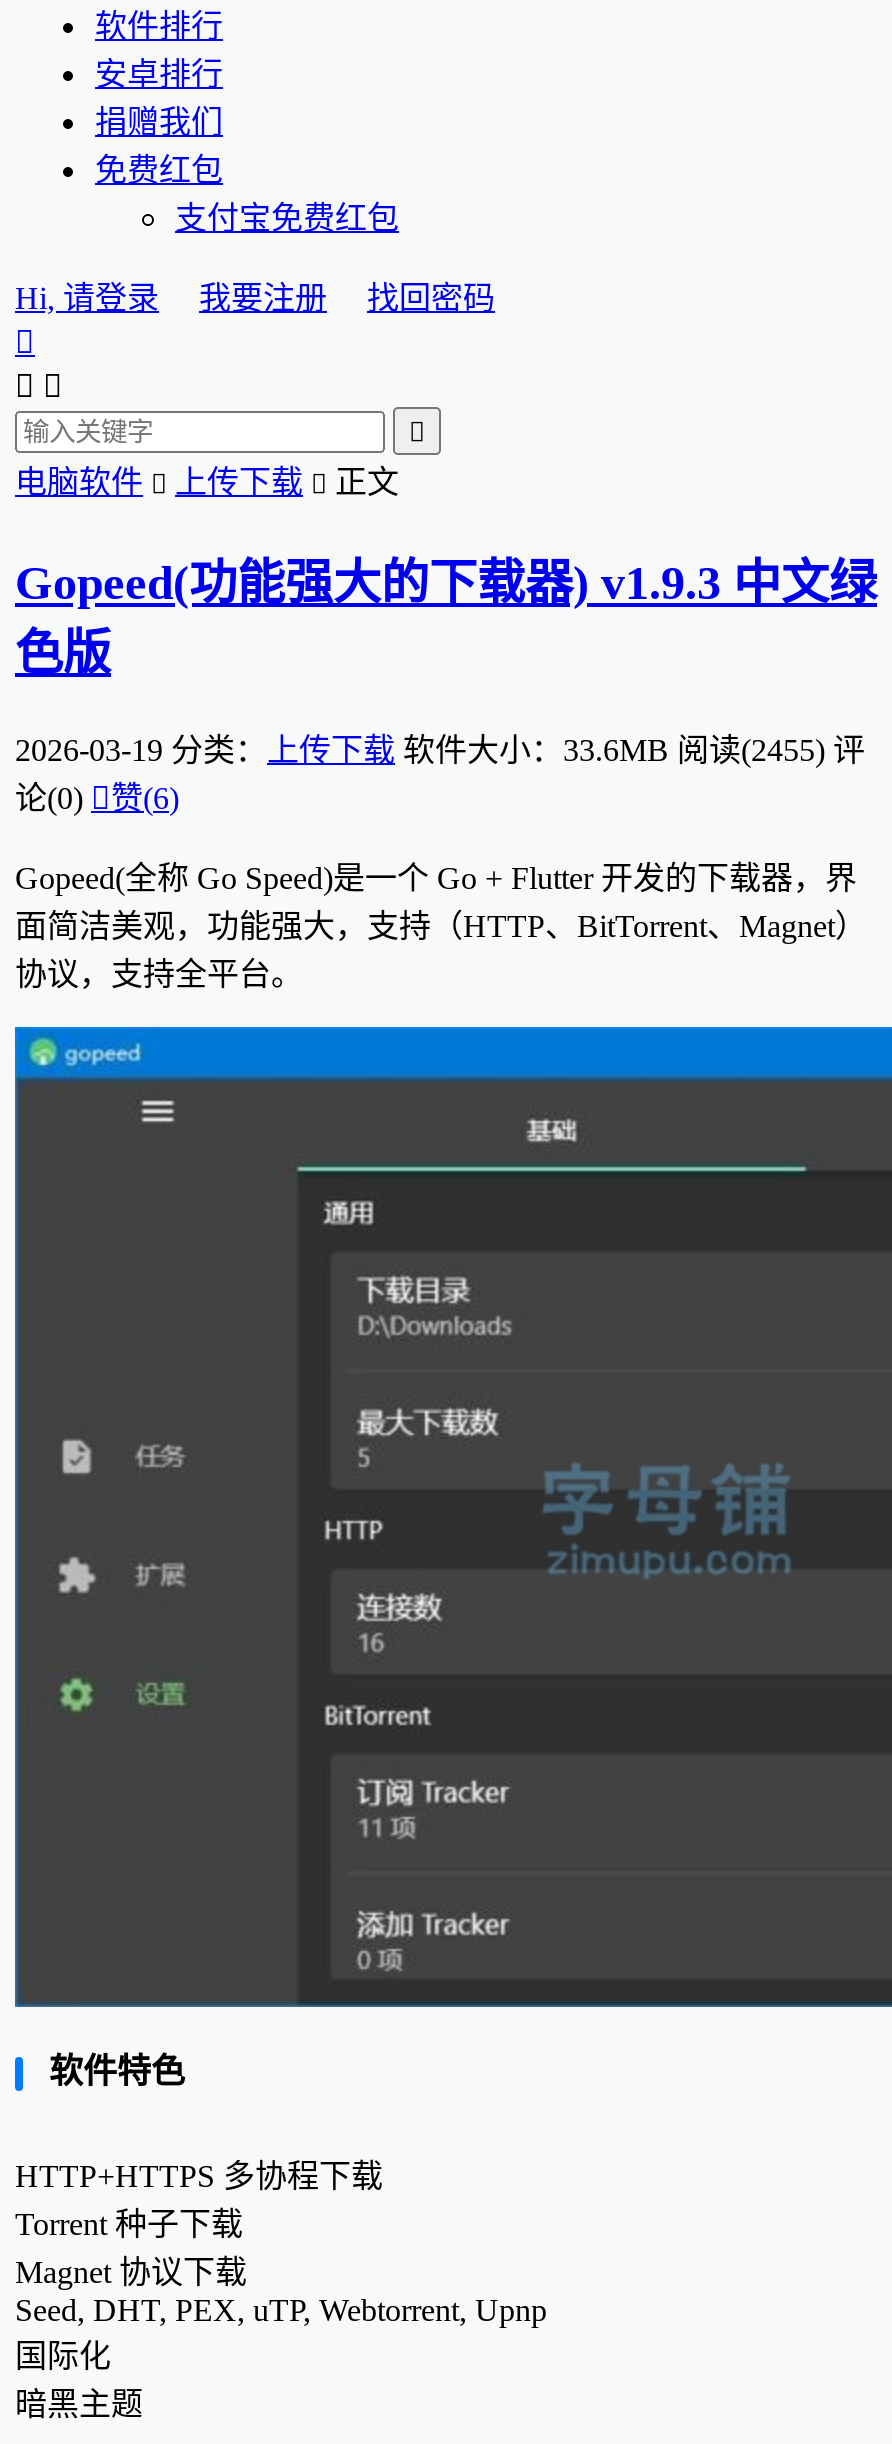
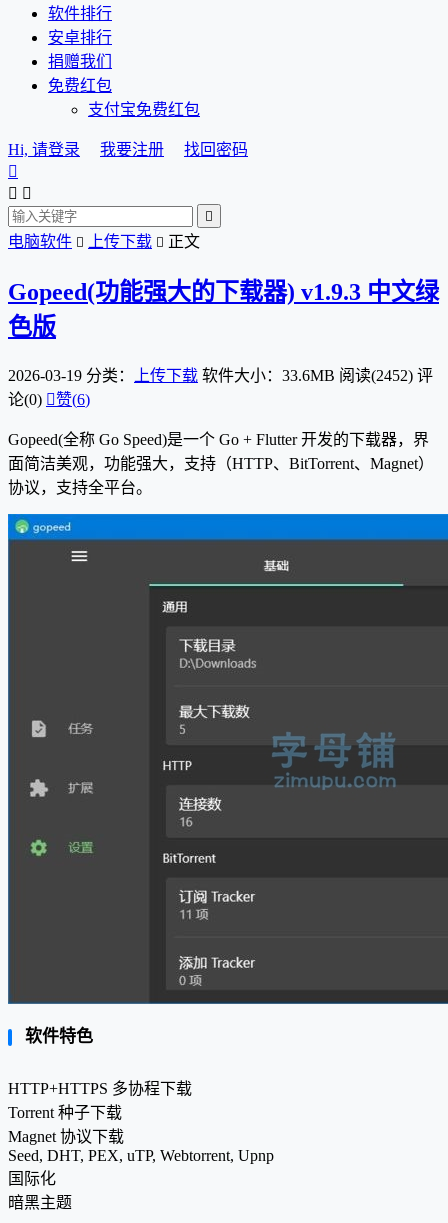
- 2026-03-19 分类：上传下载 软件大小：33.6MB 阅读(2455) 评
+ 2026-03-19 分类：上传下载 软件大小：33.6MB 阅读(2452) 评
